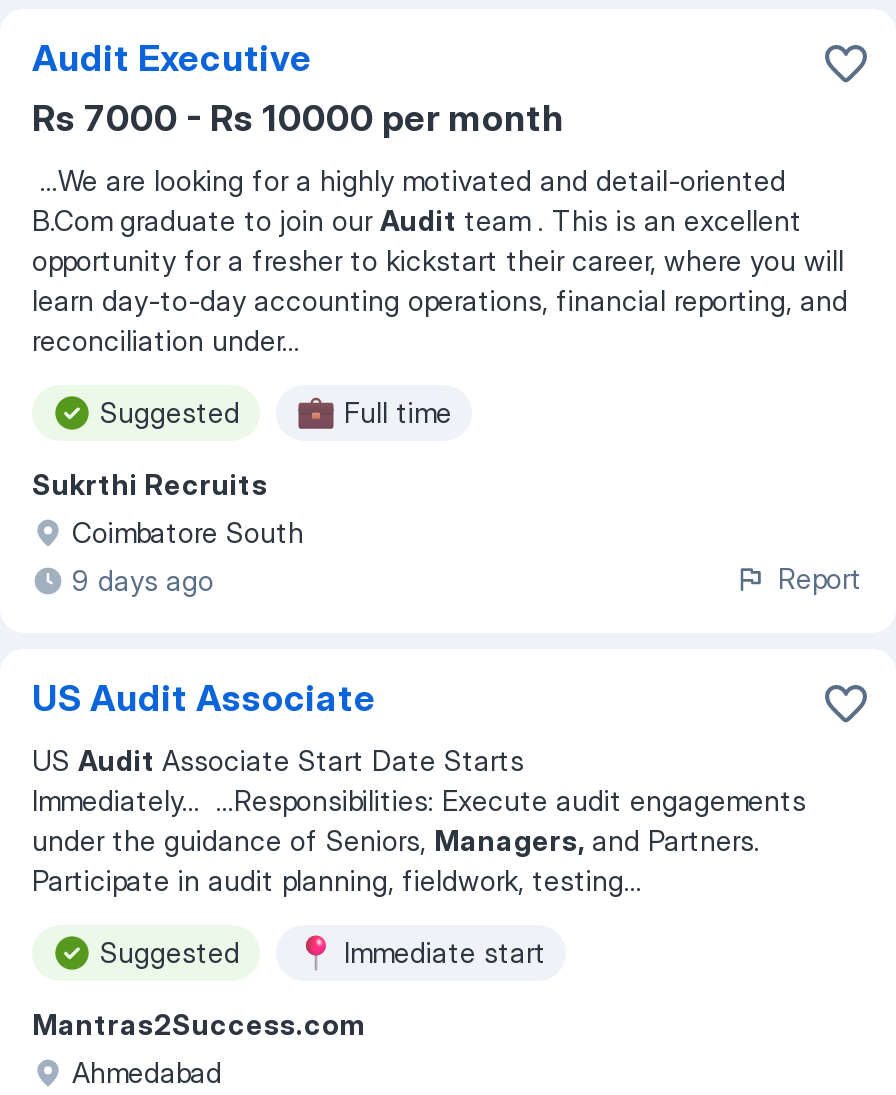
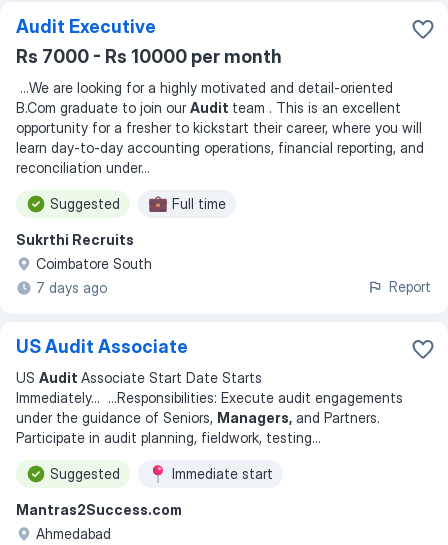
- 9 days ago
+ 7 days ago
